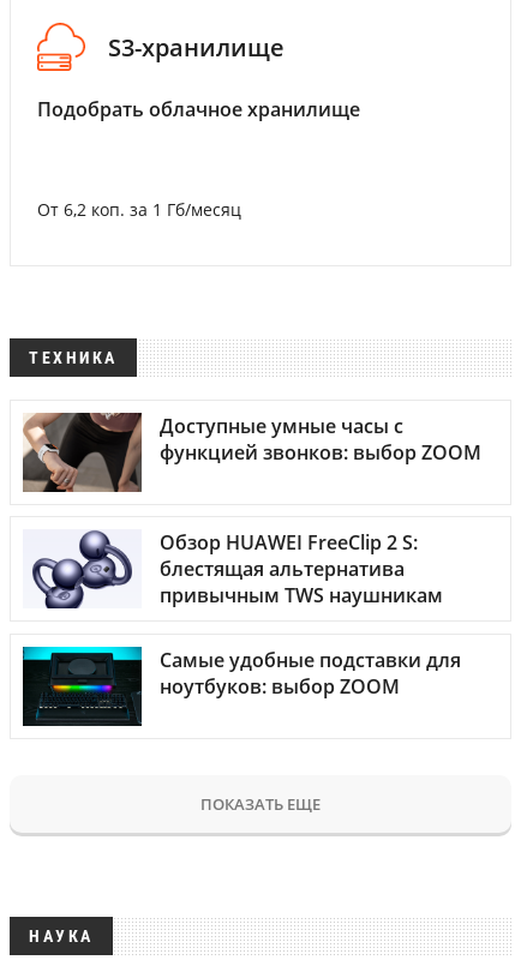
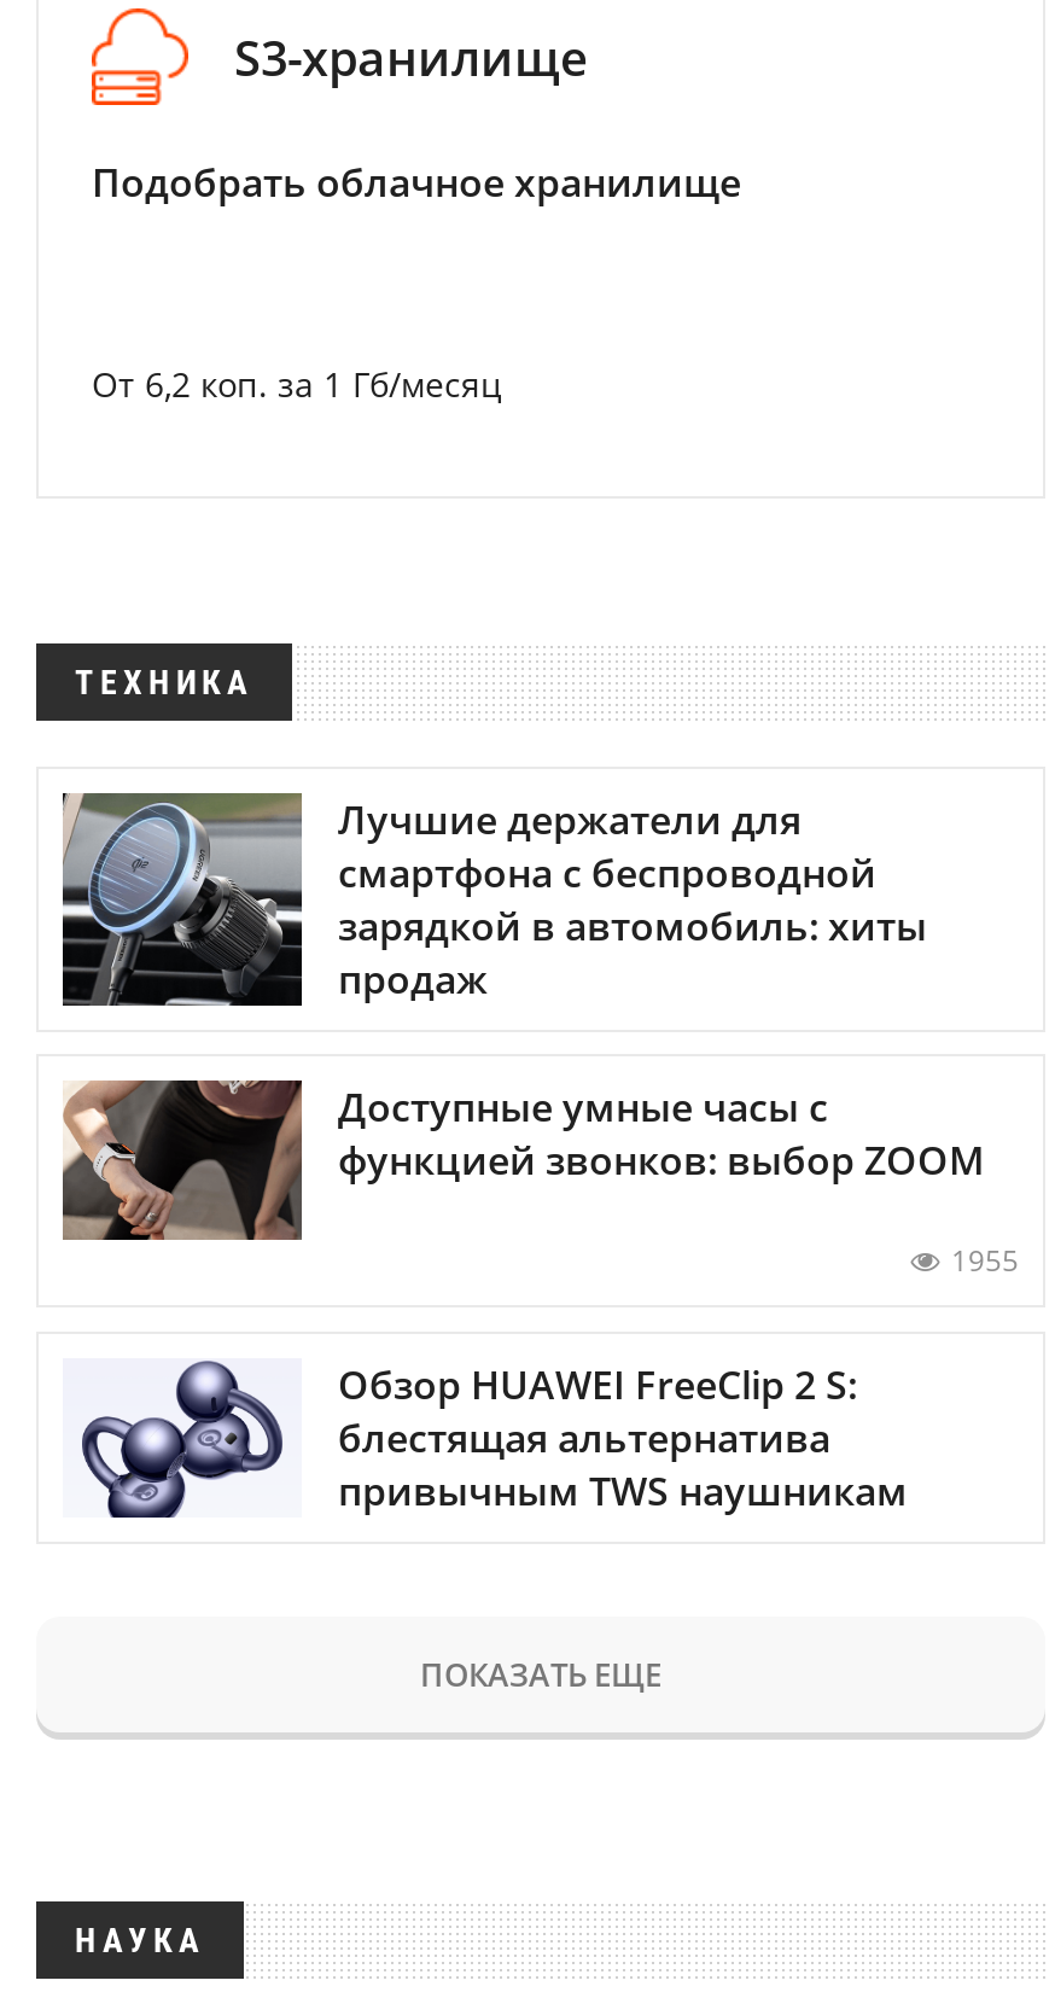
+ [image]
+ Лучшие держатели для
+ смартфона с беспроводной
+ зарядкой в автомобиль: хиты
+ продаж

moved down: [image] | Доступные умные часы с | функцией звонков: выбор ZOOM

+ 1955

moved down: [image] | Обзор HUAWEI FreeClip 2 S: | блестящая альтернатива | привычным TWS наушникам

- [image]
- Самые удобные подставки для
- ноутбуков: выбор ZOOM
